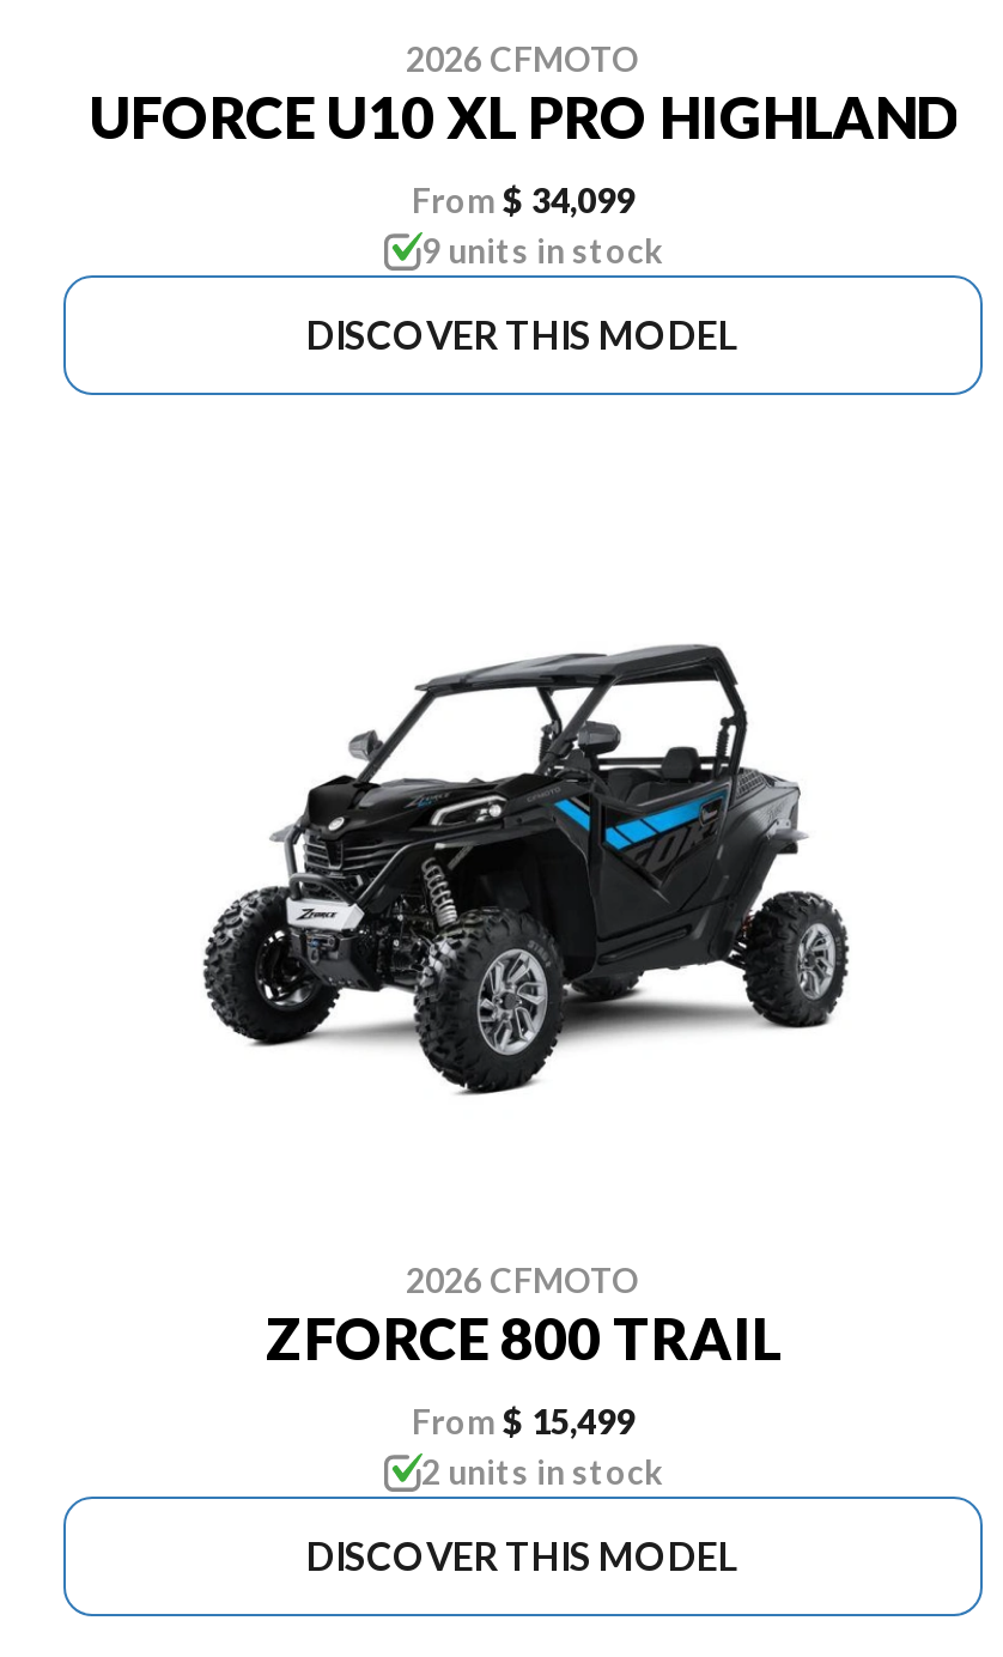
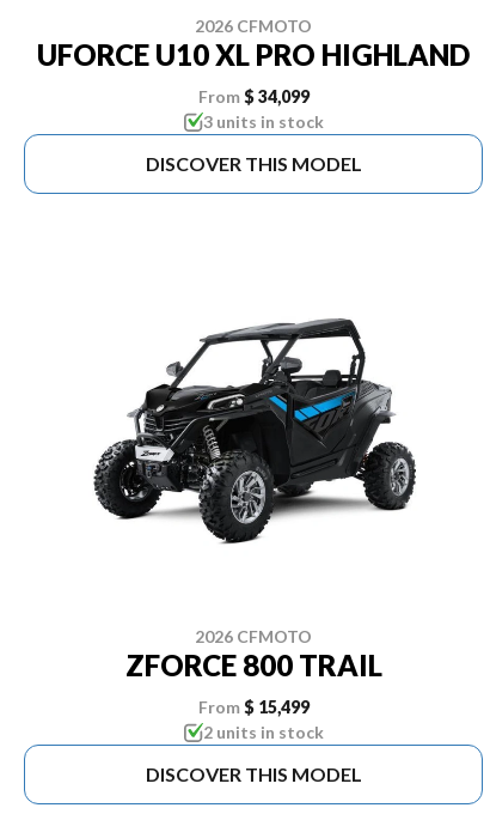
- 9 units in stock
+ 3 units in stock
